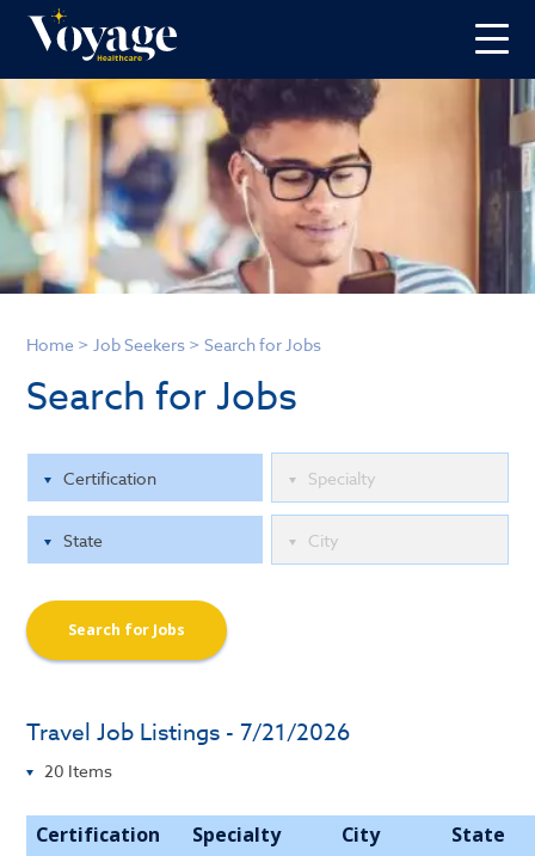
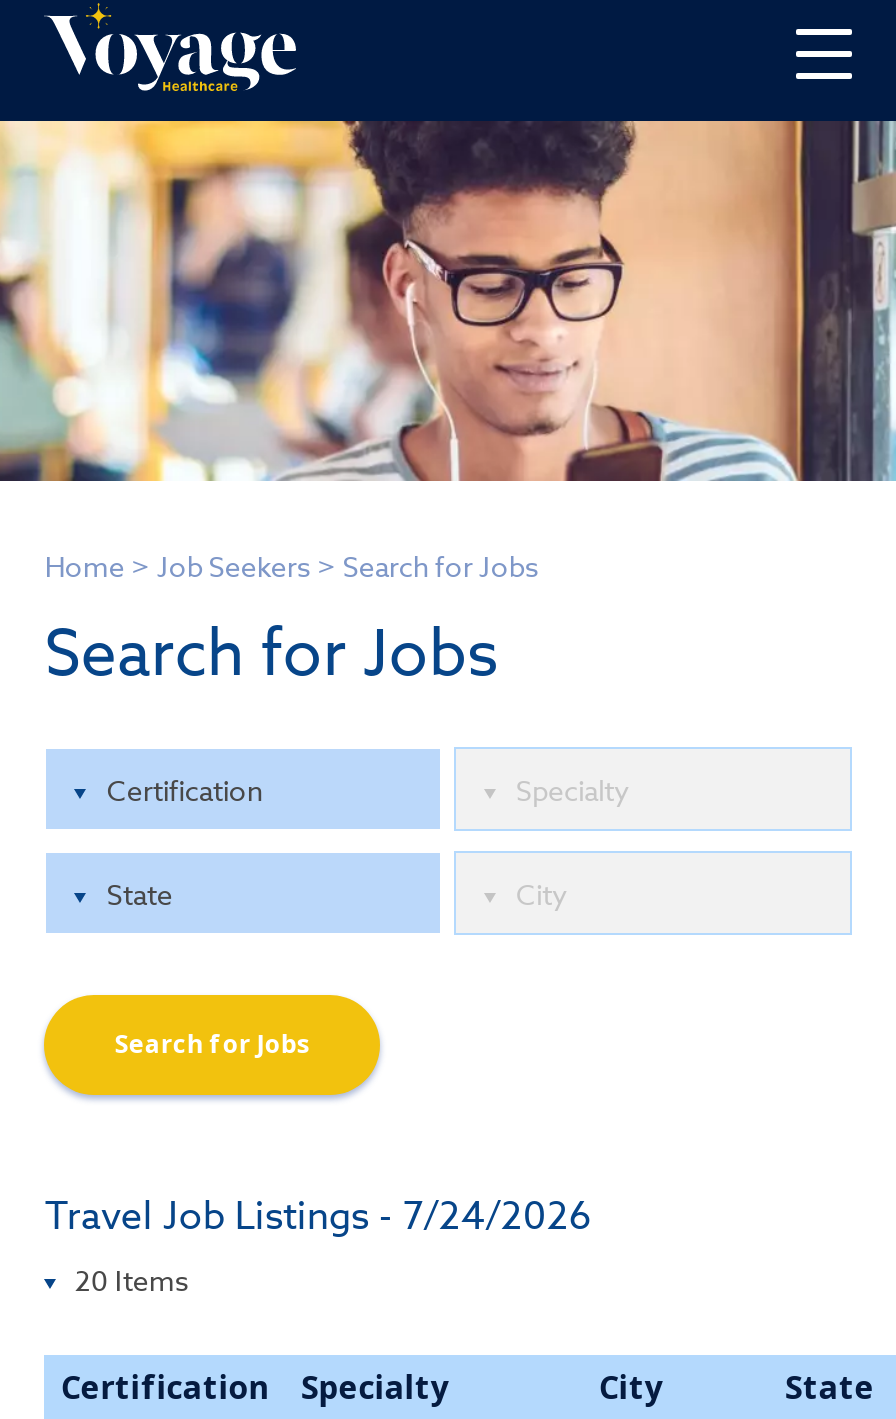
- Travel Job Listings - 7/21/2026
+ Travel Job Listings - 7/24/2026
